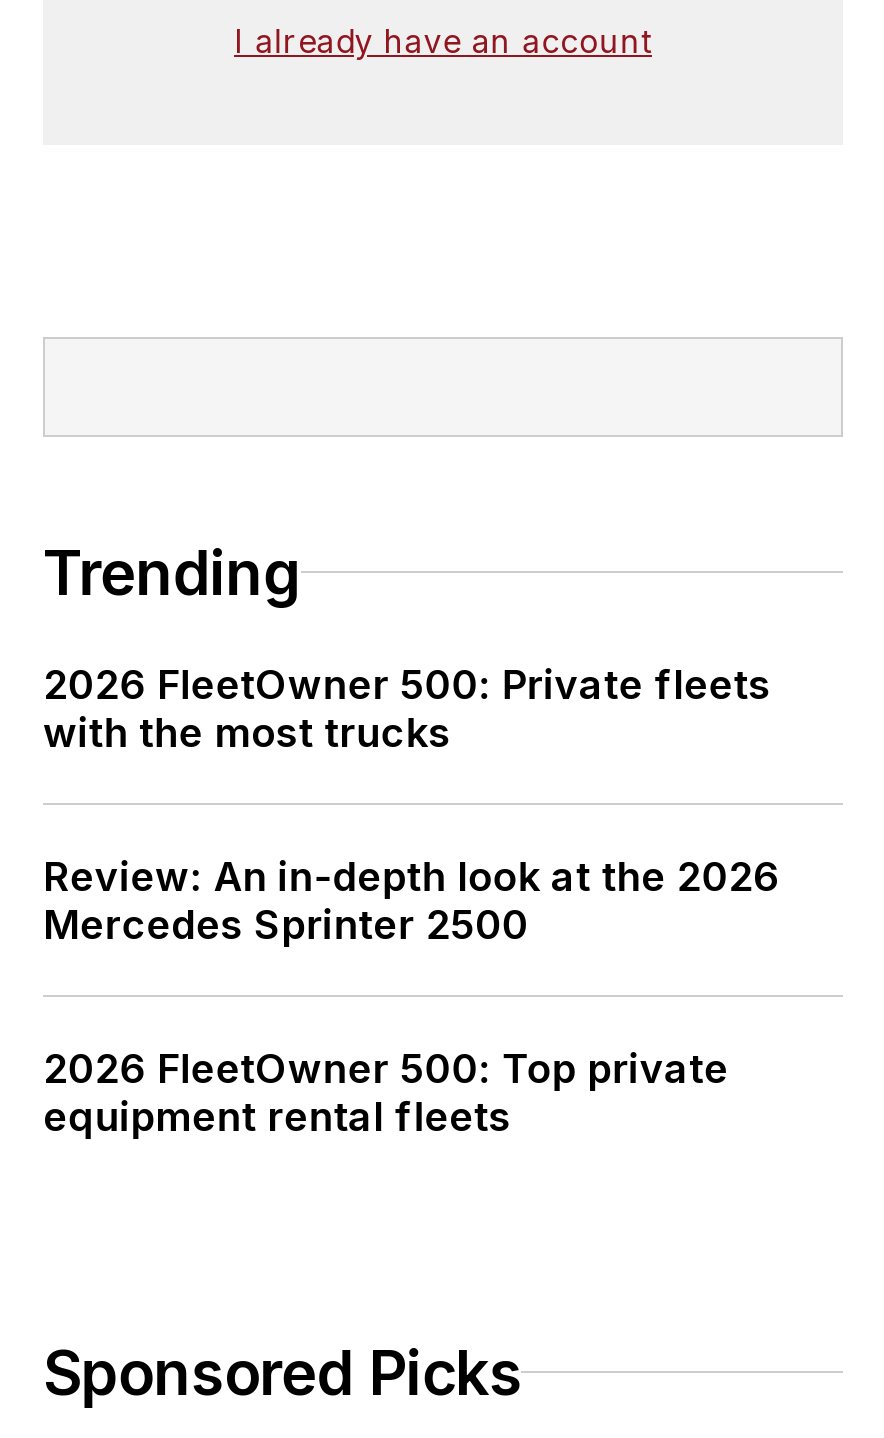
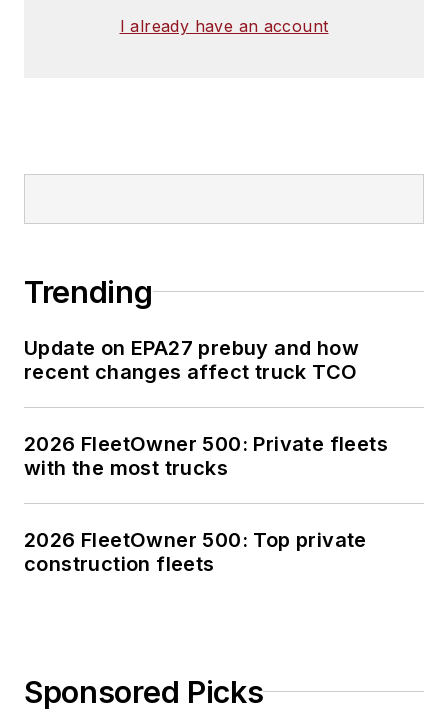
+ Update on EPA27 prebuy and how
+ recent changes affect truck TCO

moved down: 2026 FleetOwner 500: Private fleets | with the most trucks

- Review: An in-depth look at the 2026
- Mercedes Sprinter 2500

- equipment rental fleets
+ construction fleets
